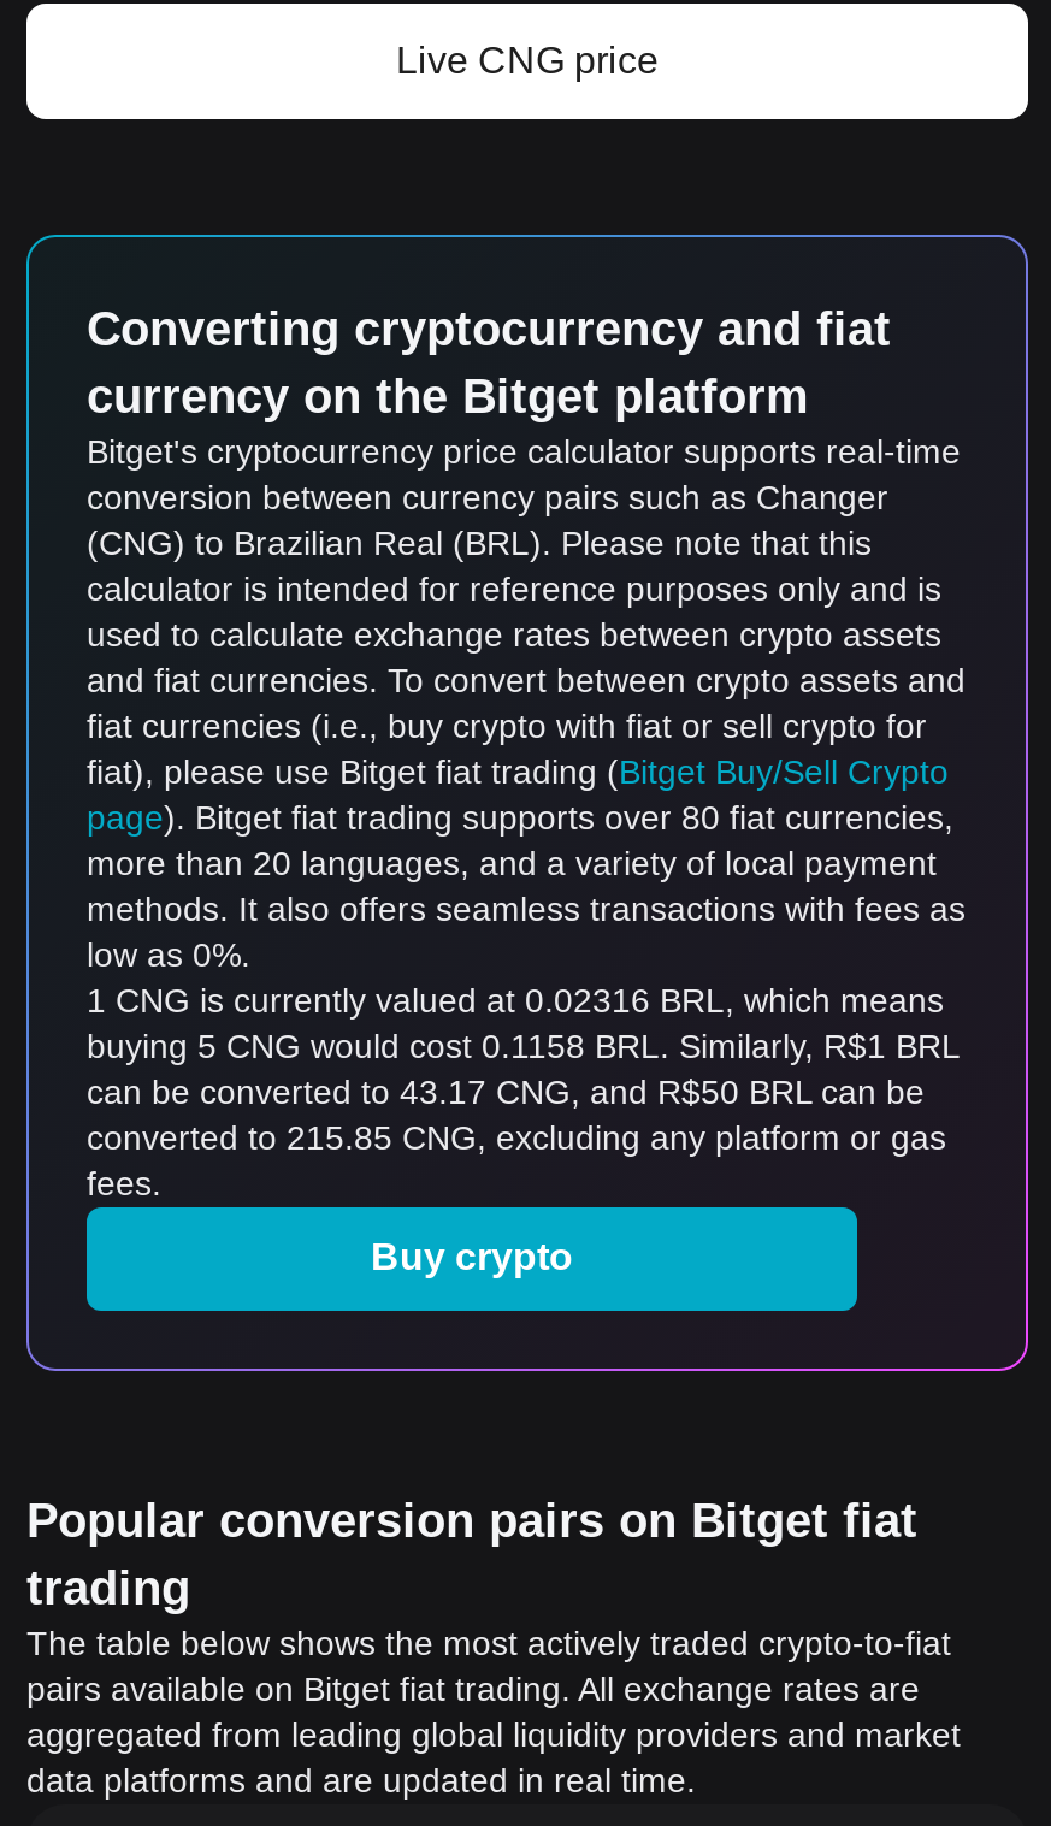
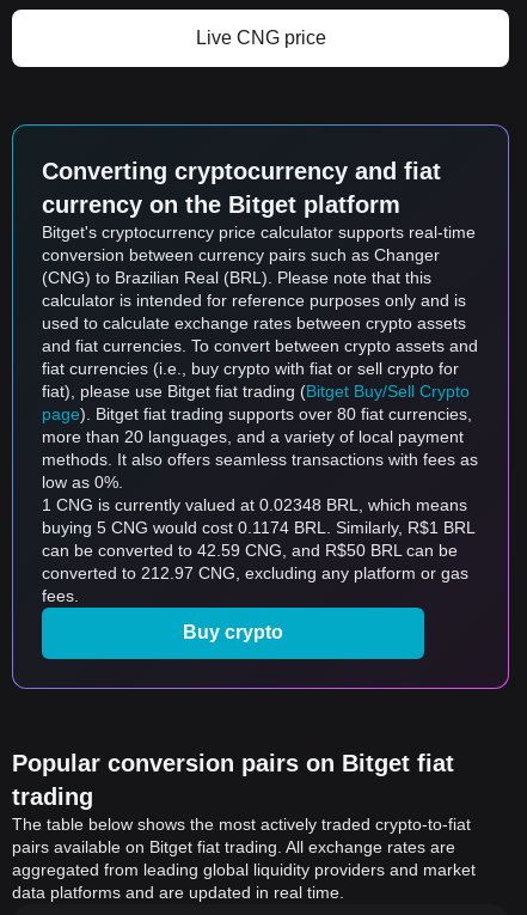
- 1 CNG is currently valued at 0.02316 BRL, which means
+ 1 CNG is currently valued at 0.02348 BRL, which means

- buying 5 CNG would cost 0.1158 BRL. Similarly, R$1 BRL
+ buying 5 CNG would cost 0.1174 BRL. Similarly, R$1 BRL

- can be converted to 43.17 CNG, and R$50 BRL can be
+ can be converted to 42.59 CNG, and R$50 BRL can be

- converted to 215.85 CNG, excluding any platform or gas
+ converted to 212.97 CNG, excluding any platform or gas
